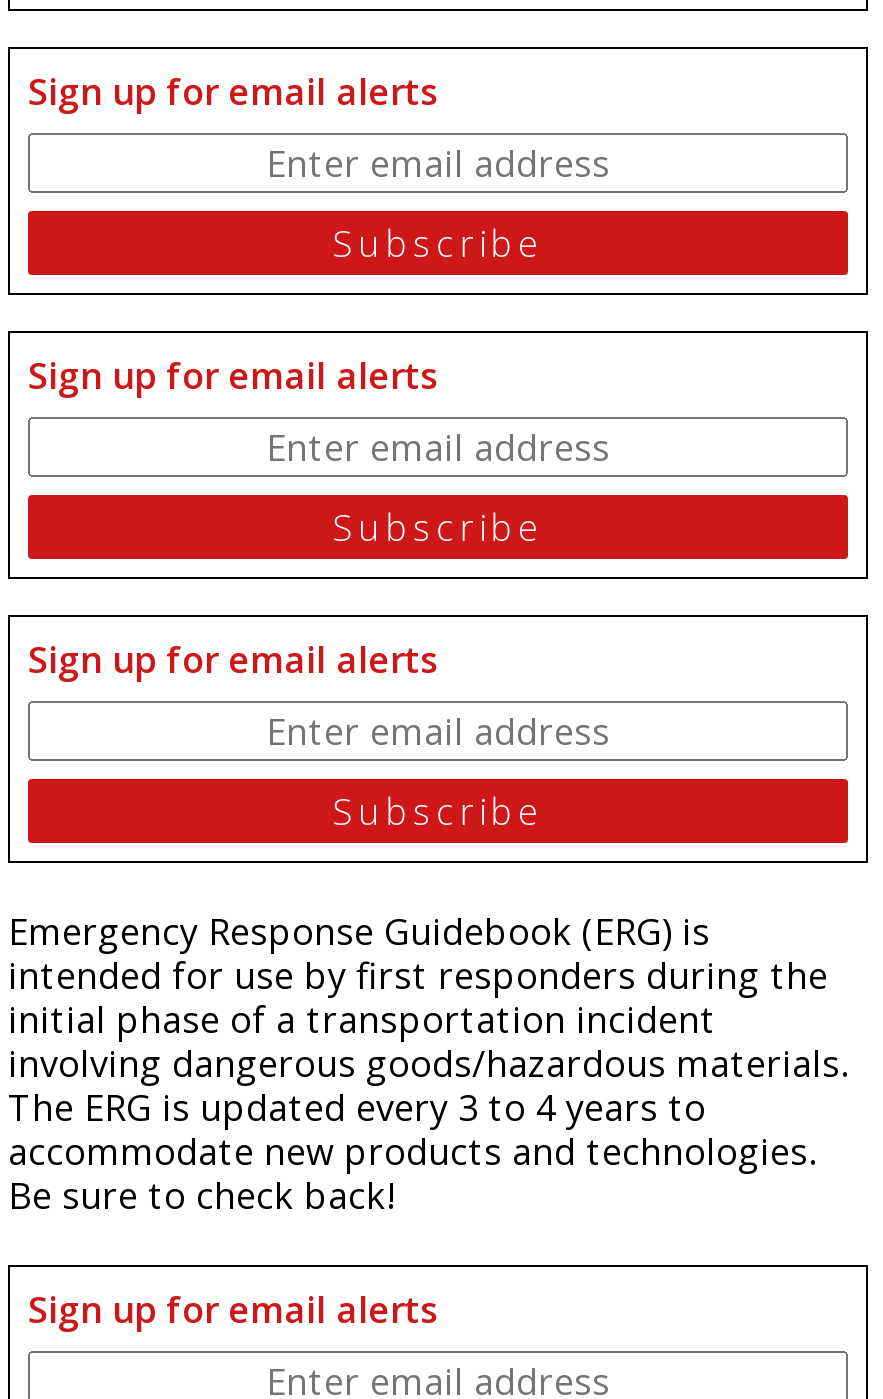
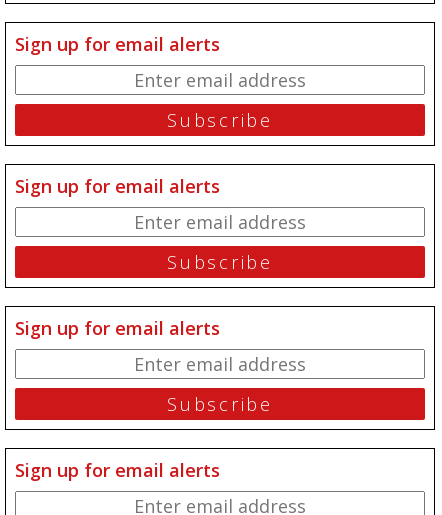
- Emergency Response Guidebook (ERG) is
- intended for use by first responders during the
- initial phase of a transportation incident
- involving dangerous goods/hazardous materials.
- The ERG is updated every 3 to 4 years to
- accommodate new products and technologies.
- Be sure to check back!
